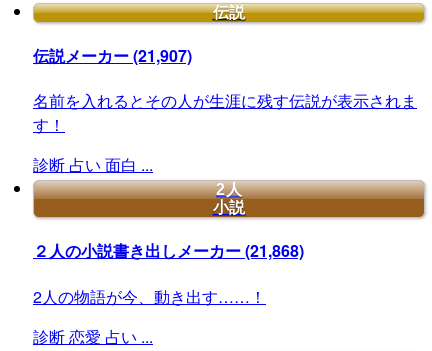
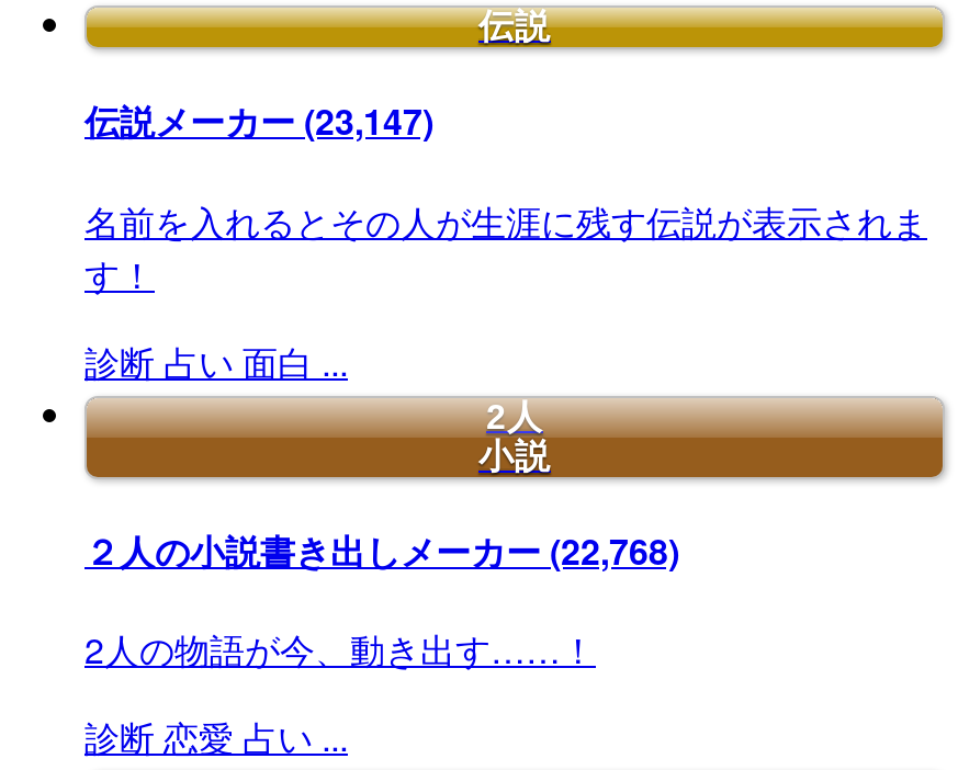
- 伝説メーカー(21,907)
+ 伝説メーカー(23,147)

- ２人の小説書き出しメーカー(21,868)
+ ２人の小説書き出しメーカー(22,768)
